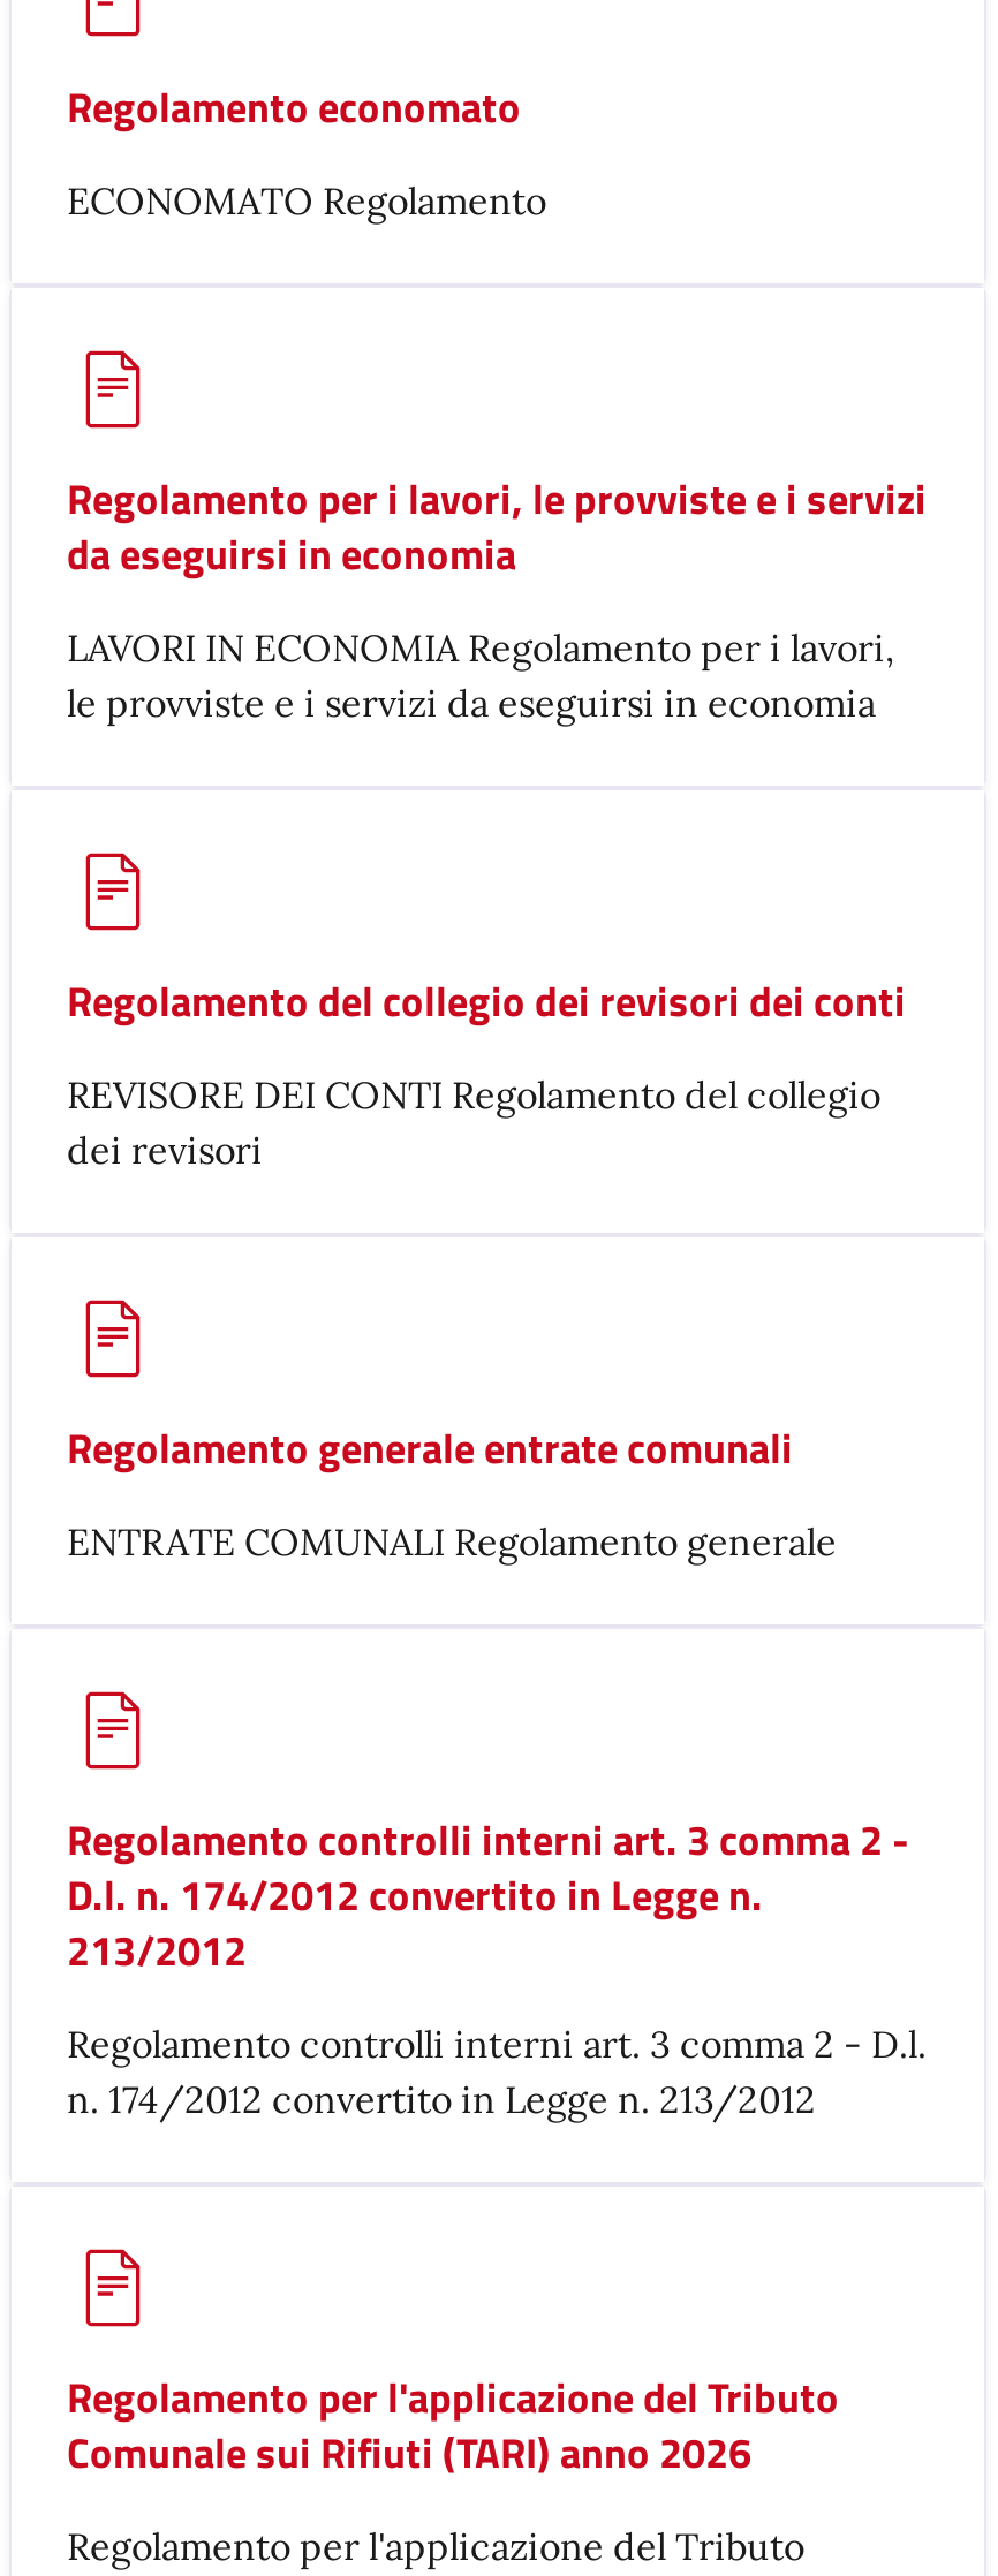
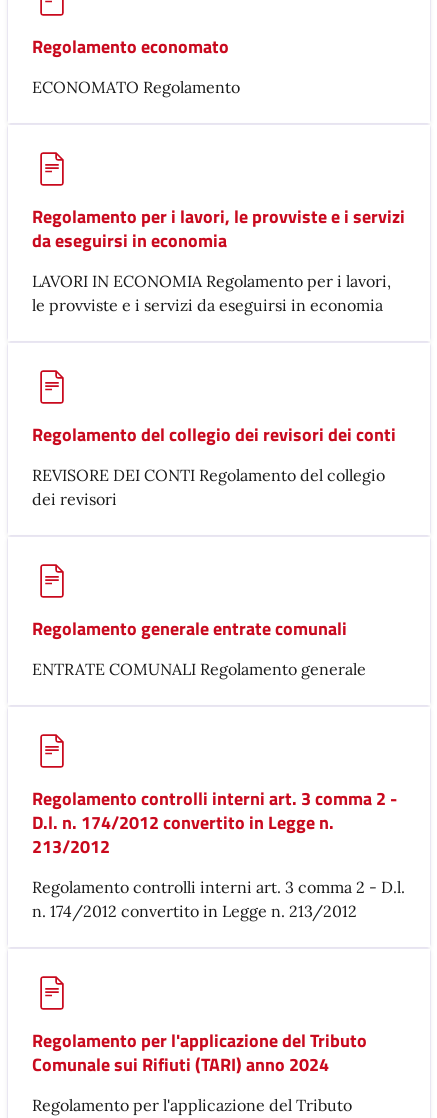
- Comunale sui Rifiuti (TARI) anno 2026
+ Comunale sui Rifiuti (TARI) anno 2024
